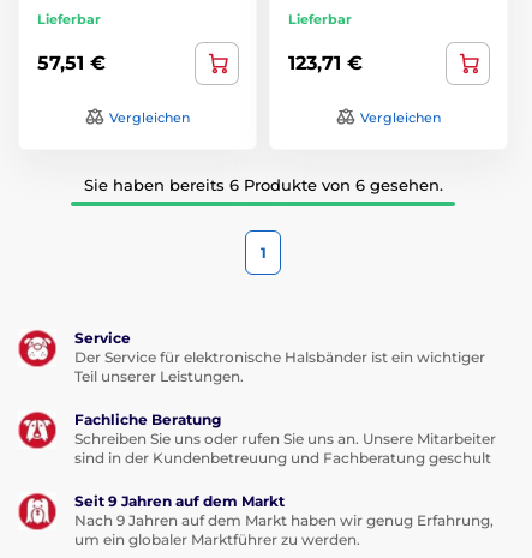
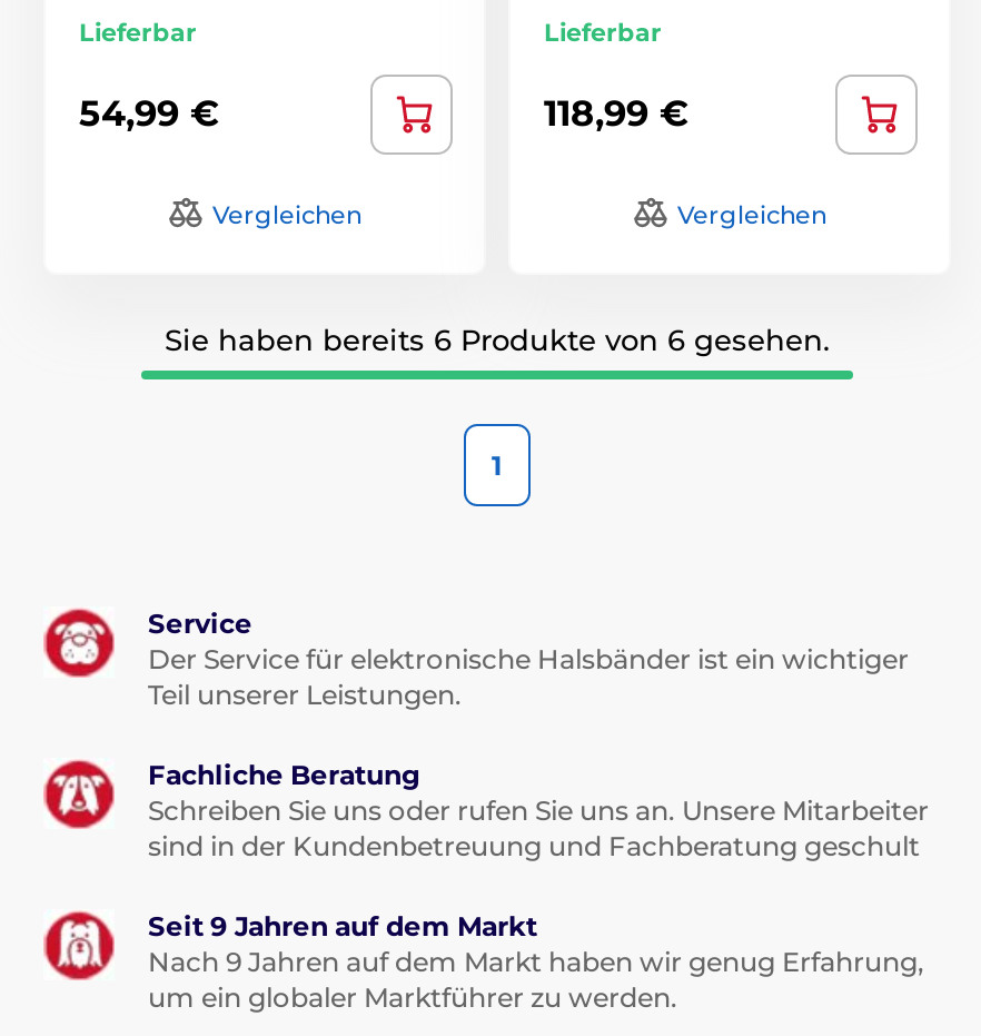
- 57,51 €
+ 54,99 €

- 123,71 €
+ 118,99 €
